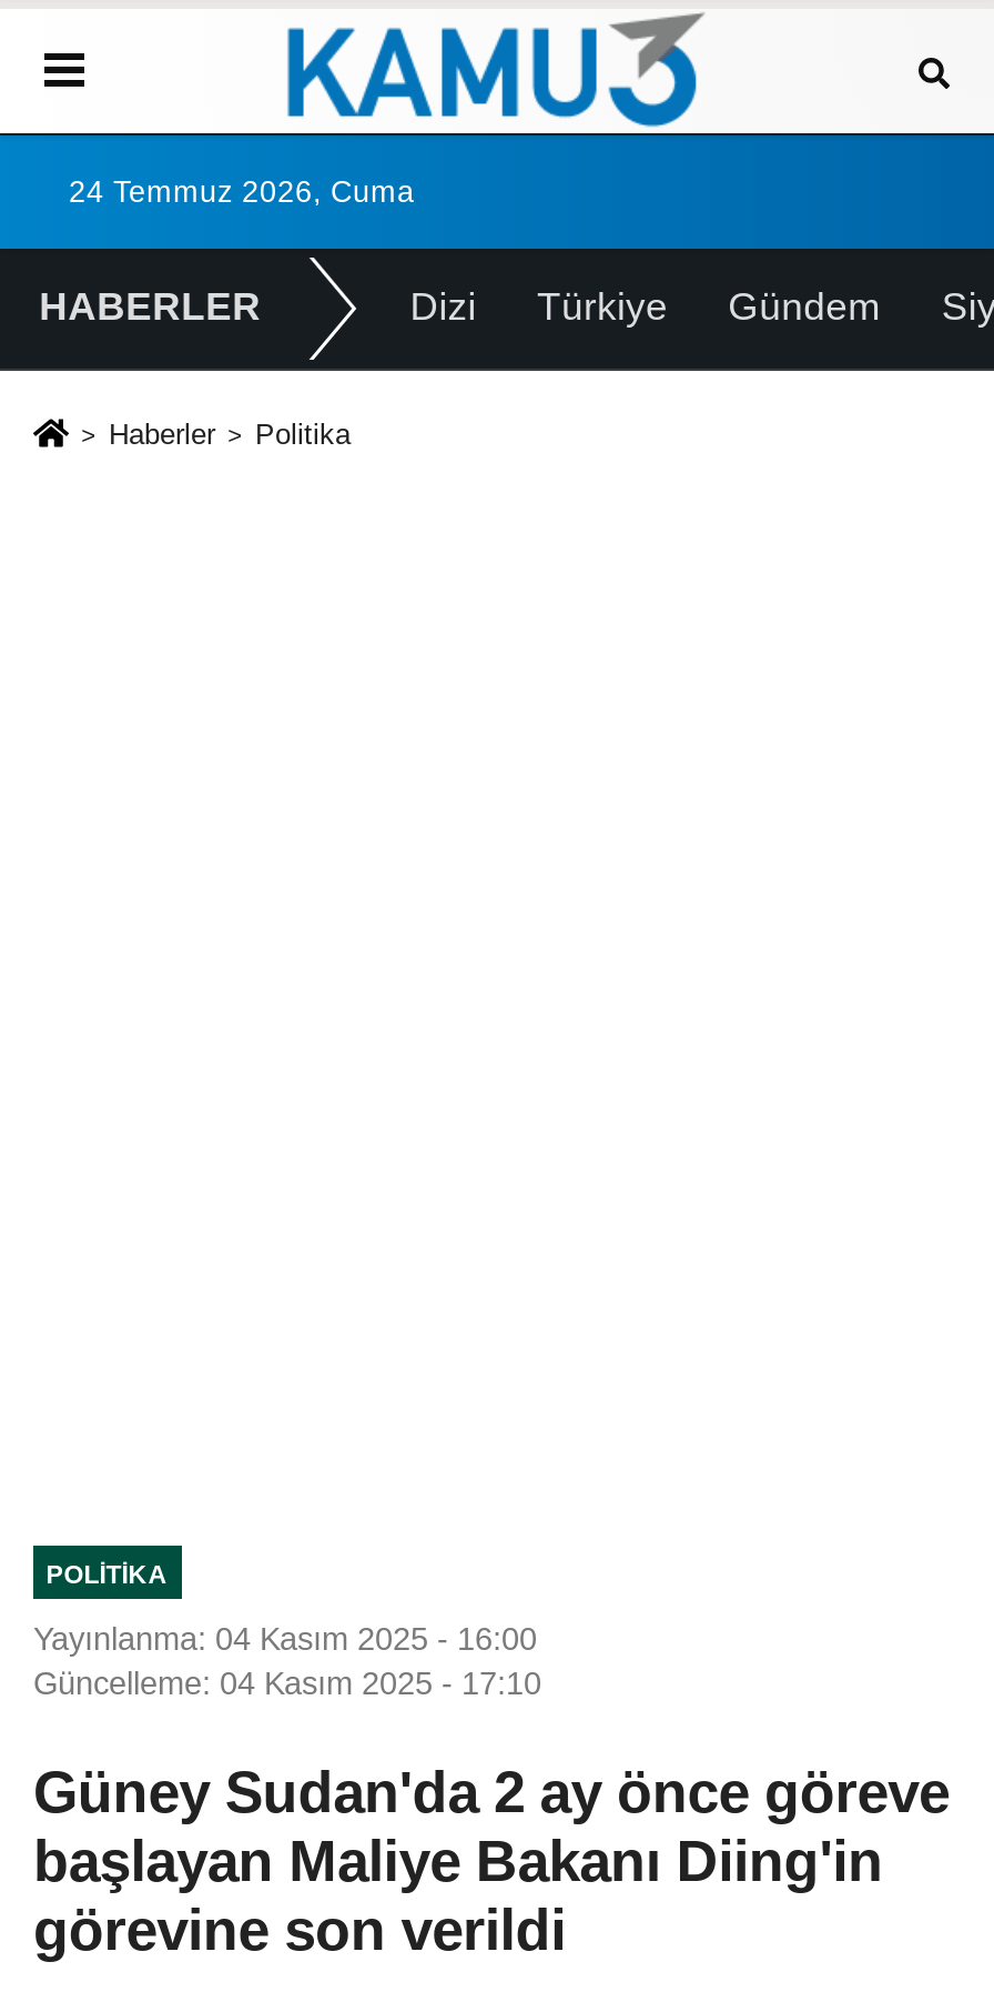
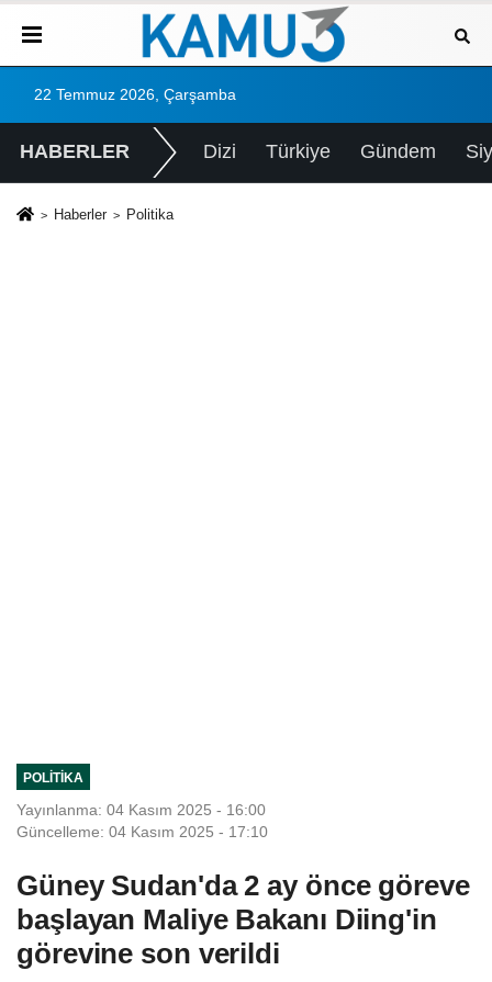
- 24 Temmuz 2026, Cuma
+ 22 Temmuz 2026, Çarşamba
